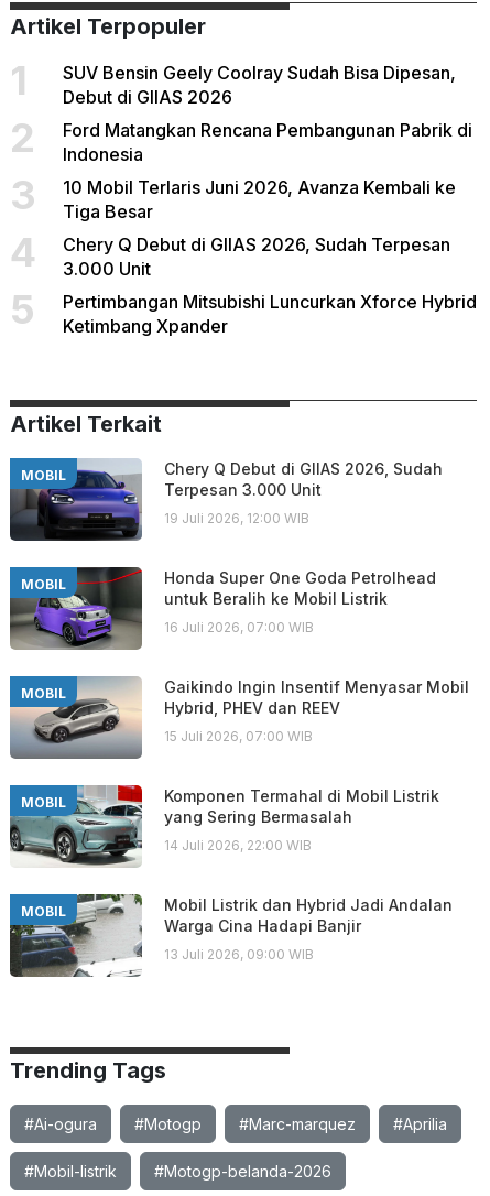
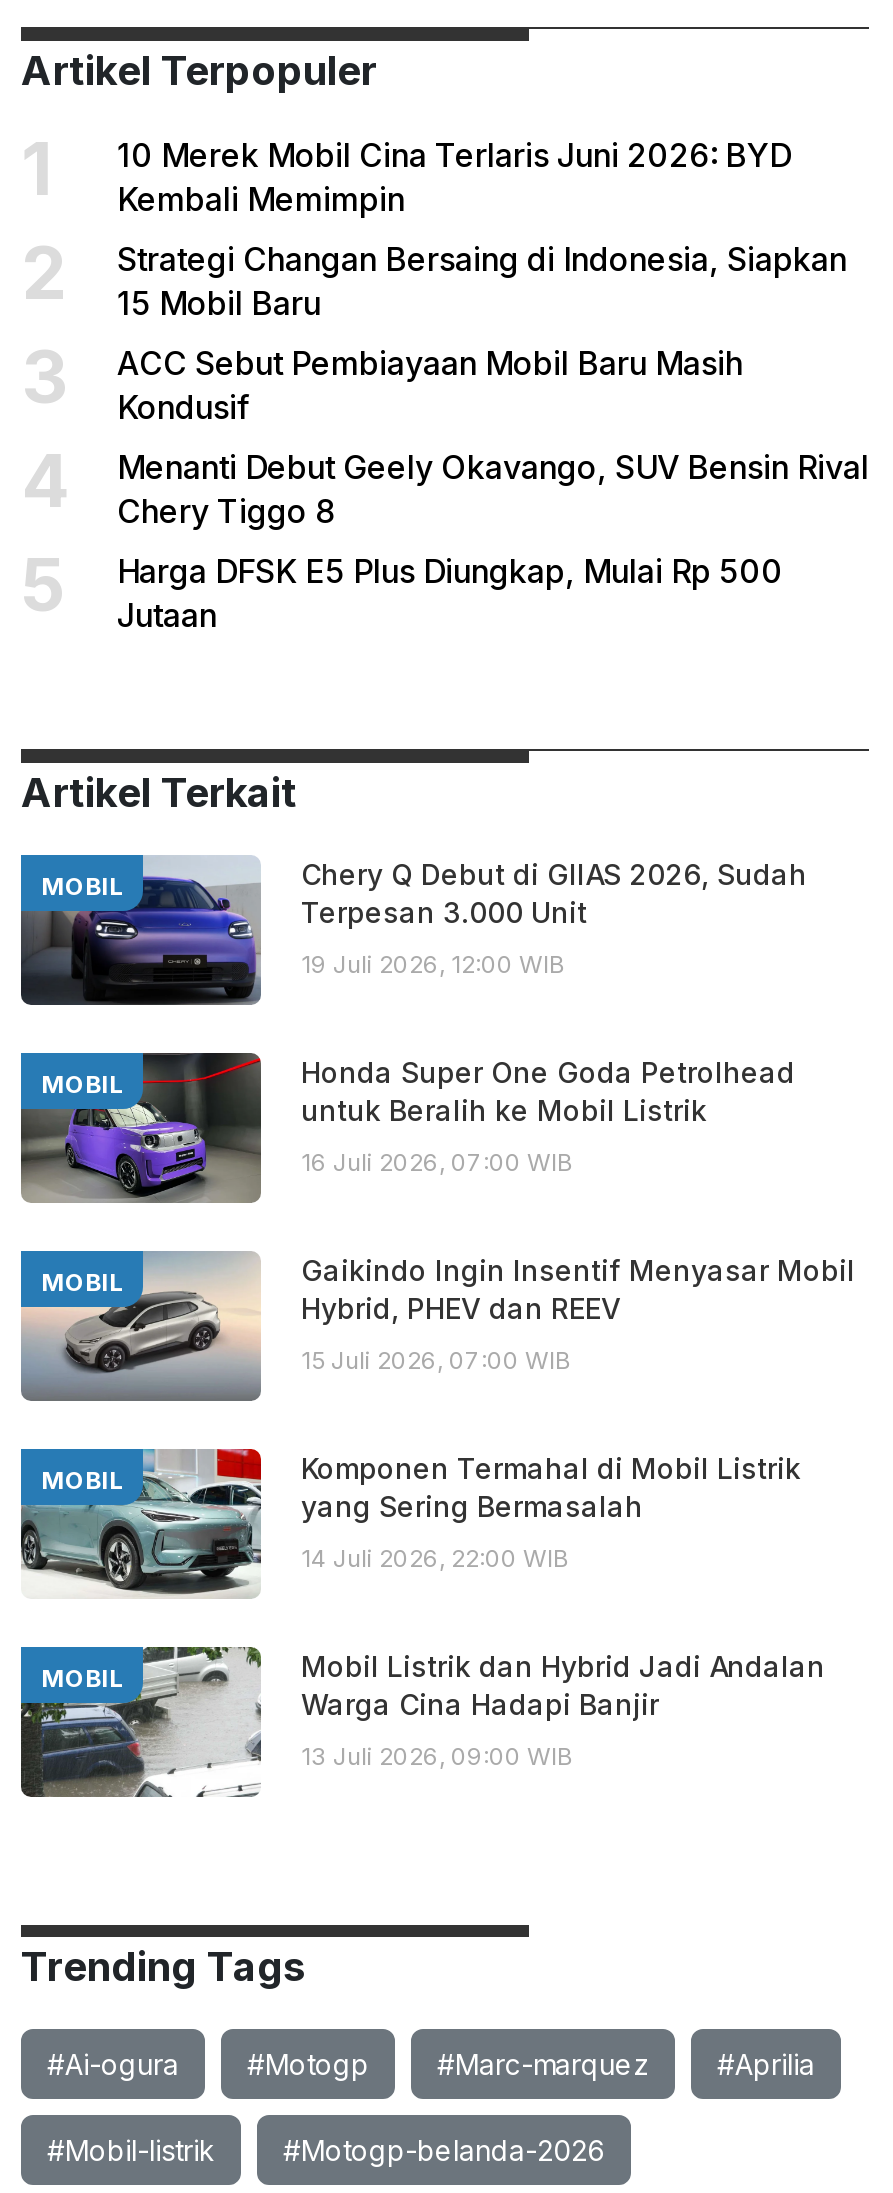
- SUV Bensin Geely Coolray Sudah Bisa Dipesan,
- Debut di GIIAS 2026
+ 10 Merek Mobil Cina Terlaris Juni 2026: BYD
+ Kembali Memimpin

- Ford Matangkan Rencana Pembangunan Pabrik di
- Indonesia
+ Strategi Changan Bersaing di Indonesia, Siapkan
+ 15 Mobil Baru

- 10 Mobil Terlaris Juni 2026, Avanza Kembali ke
- Tiga Besar
+ ACC Sebut Pembiayaan Mobil Baru Masih
+ Kondusif

- Chery Q Debut di GIIAS 2026, Sudah Terpesan
- 3.000 Unit
+ Menanti Debut Geely Okavango, SUV Bensin Rival
+ Chery Tiggo 8

- Pertimbangan Mitsubishi Luncurkan Xforce Hybrid
- Ketimbang Xpander
+ Harga DFSK E5 Plus Diungkap, Mulai Rp 500
+ Jutaan
